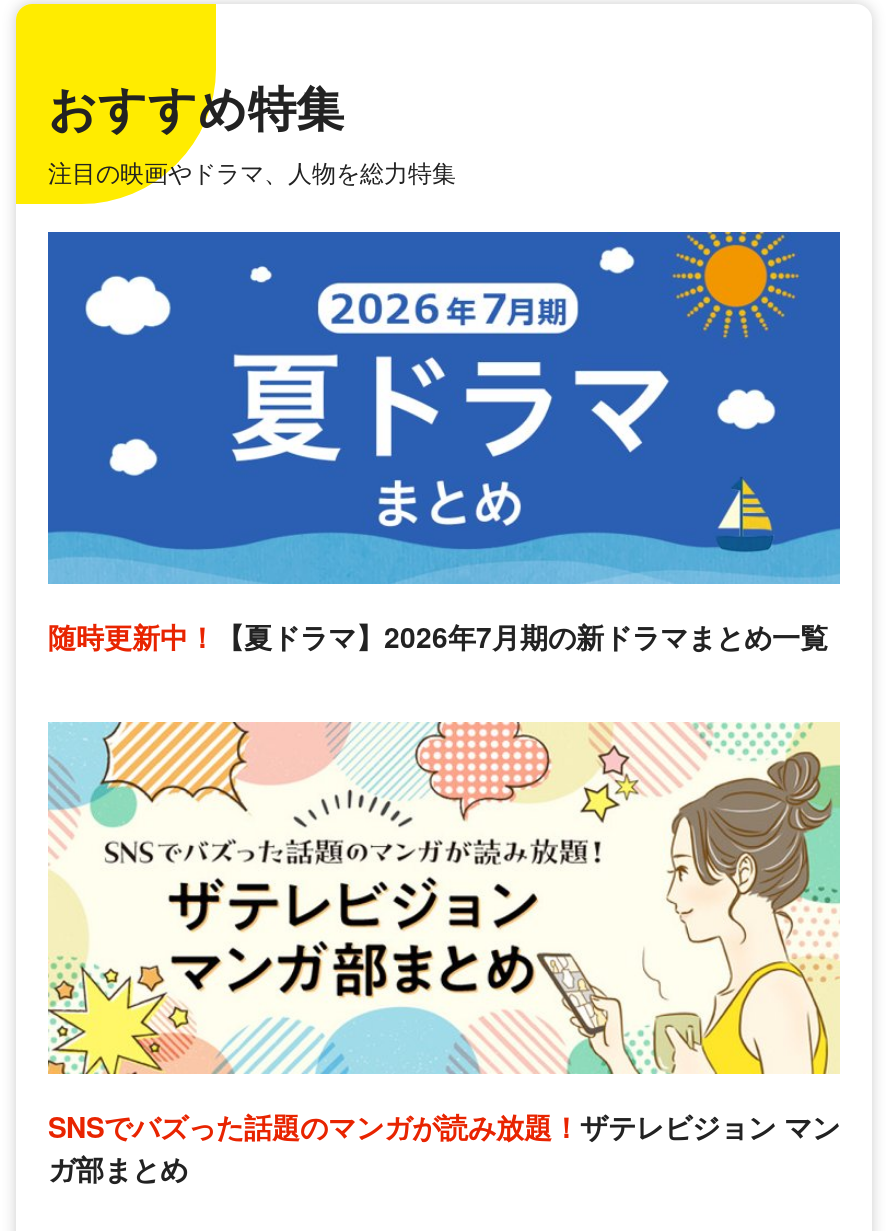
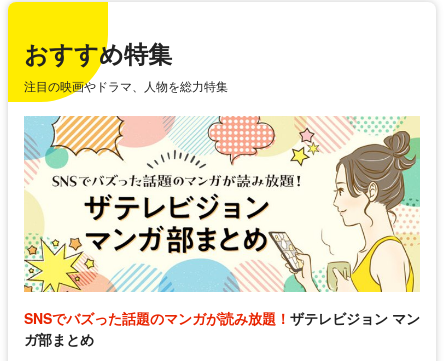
- [image]
- 随時更新中！【夏ドラマ】2026年7月期の新ドラマまとめ一覧
